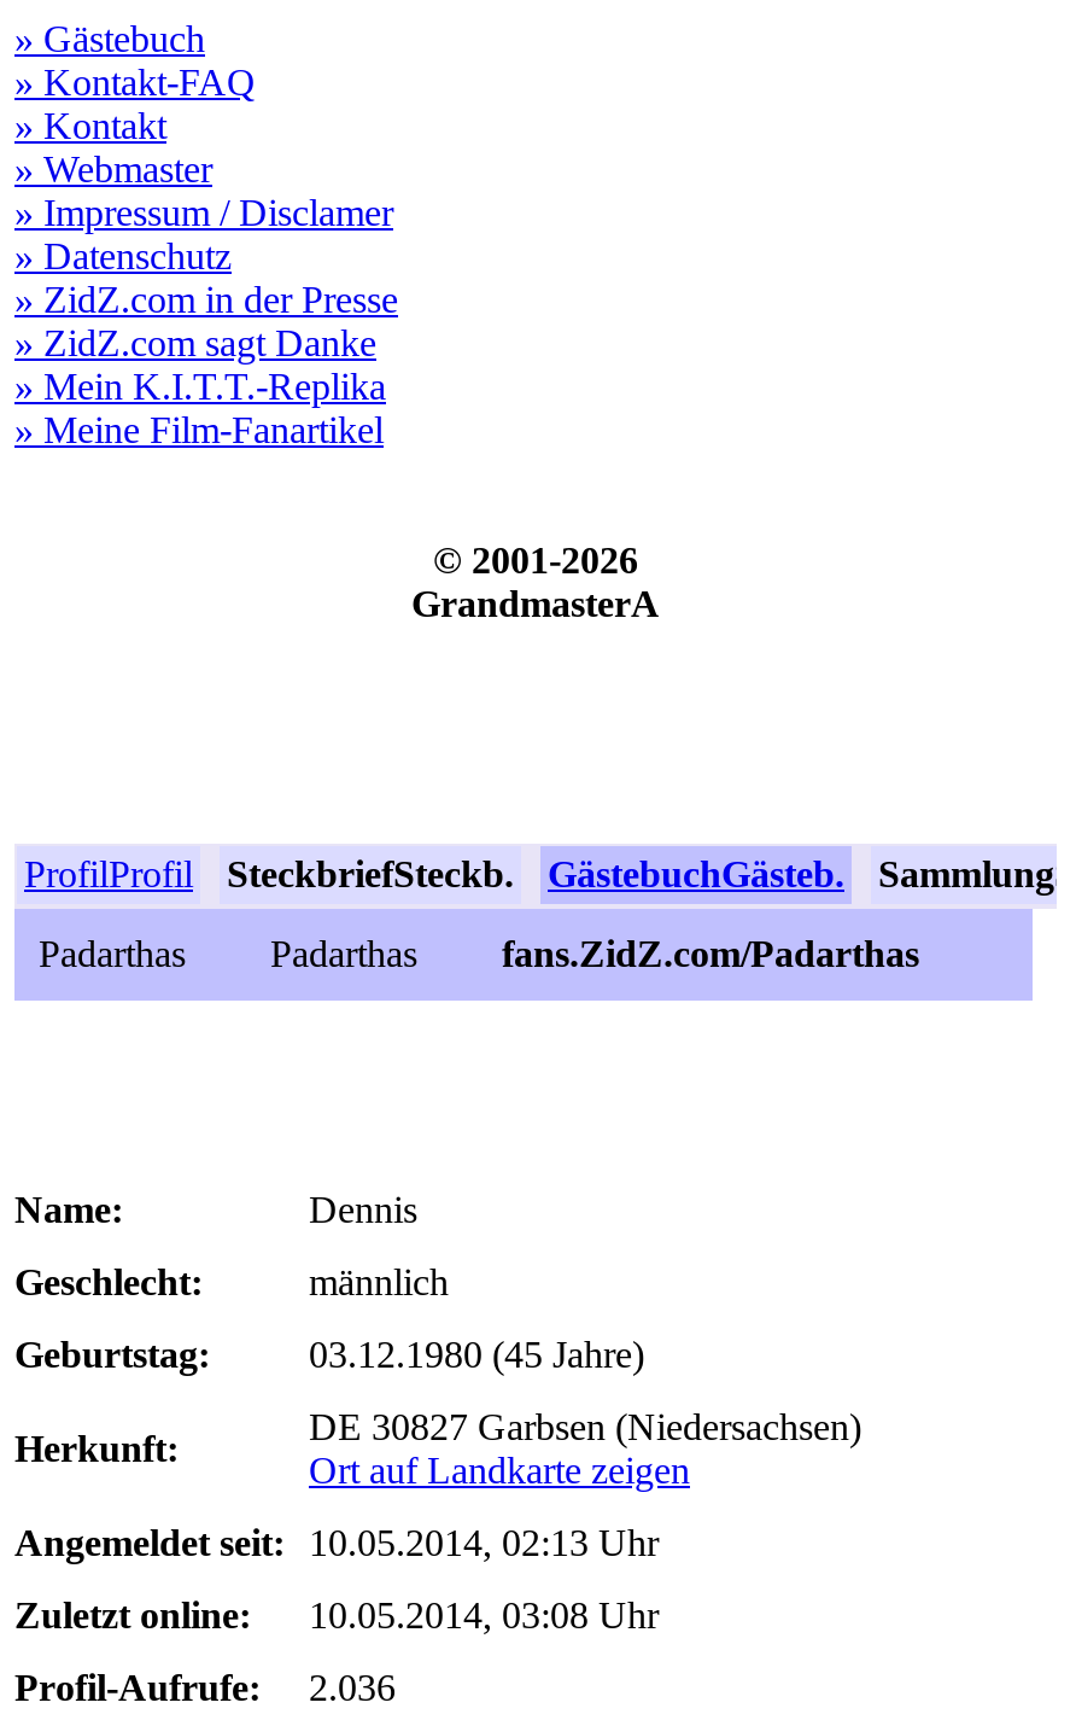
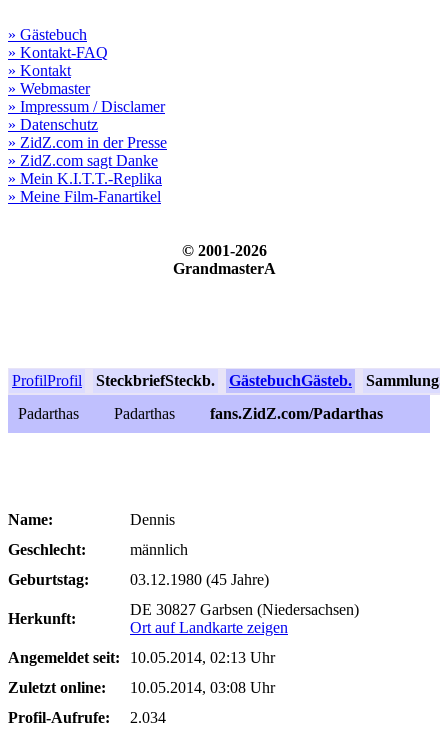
- Profil-Aufrufe: 2.036
+ Profil-Aufrufe: 2.034
